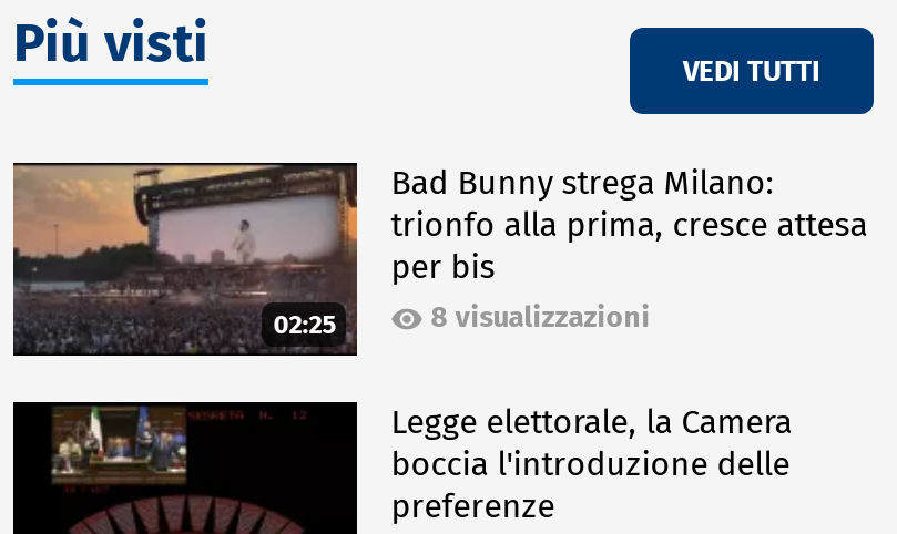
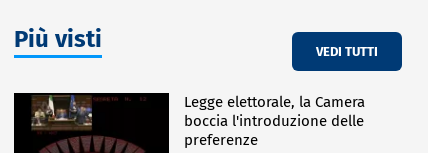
- [image]
- 02:25

- Bad Bunny strega Milano:
- trionfo alla prima, cresce attesa
- per bis
- 8 visualizzazioni
